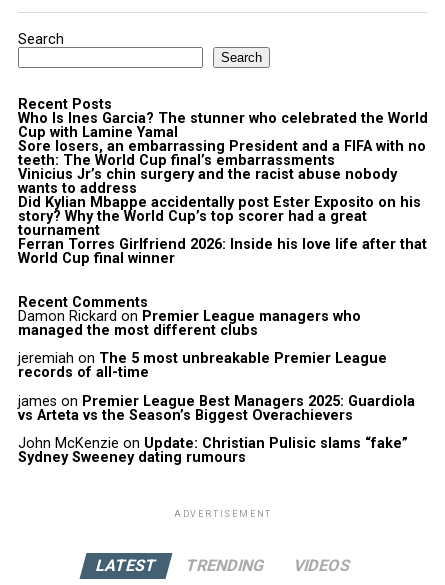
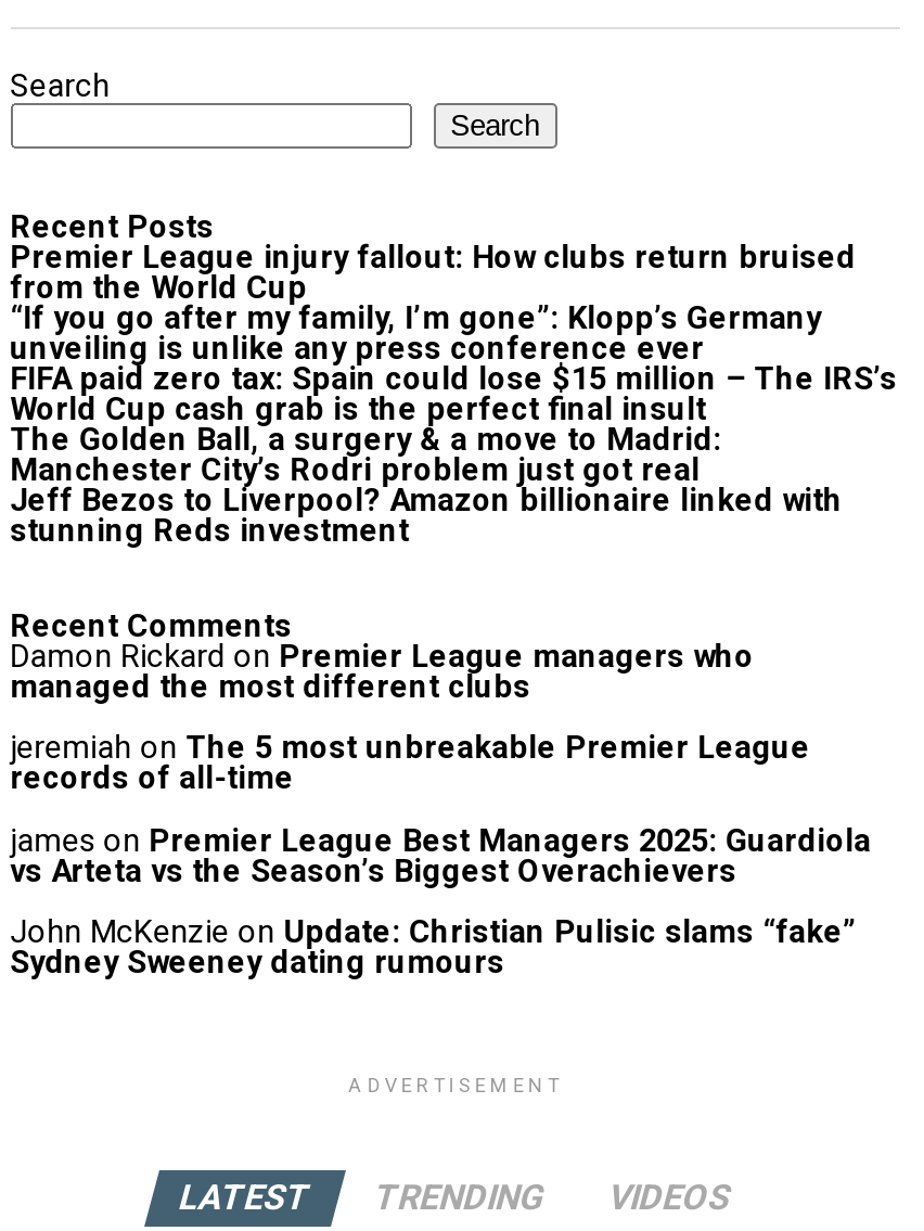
- Who Is Ines Garcia? The stunner who celebrated the World
- Cup with Lamine Yamal
- Sore losers, an embarrassing President and a FIFA with no
- teeth: The World Cup final’s embarrassments
- Vinicius Jr’s chin surgery and the racist abuse nobody
- wants to address
- Did Kylian Mbappe accidentally post Ester Exposito on his
- story? Why the World Cup’s top scorer had a great
- tournament
- Ferran Torres Girlfriend 2026: Inside his love life after that
- World Cup final winner
+ Premier League injury fallout: How clubs return bruised
+ from the World Cup
+ “If you go after my family, I’m gone”: Klopp’s Germany
+ unveiling is unlike any press conference ever
+ FIFA paid zero tax: Spain could lose $15 million – The IRS’s
+ World Cup cash grab is the perfect final insult
+ The Golden Ball, a surgery & a move to Madrid:
+ Manchester City’s Rodri problem just got real
+ Jeff Bezos to Liverpool? Amazon billionaire linked with
+ stunning Reds investment
